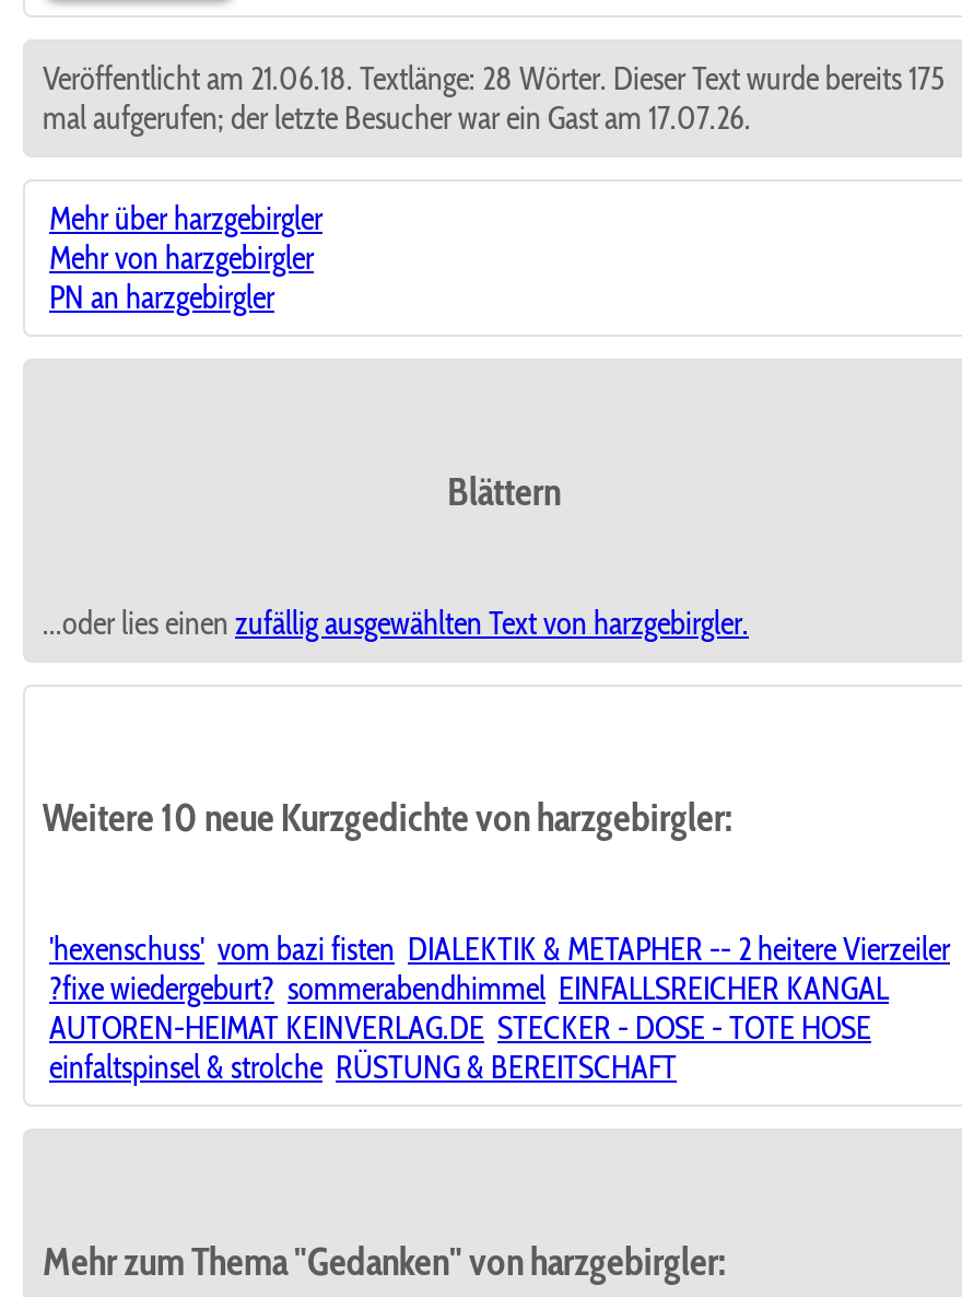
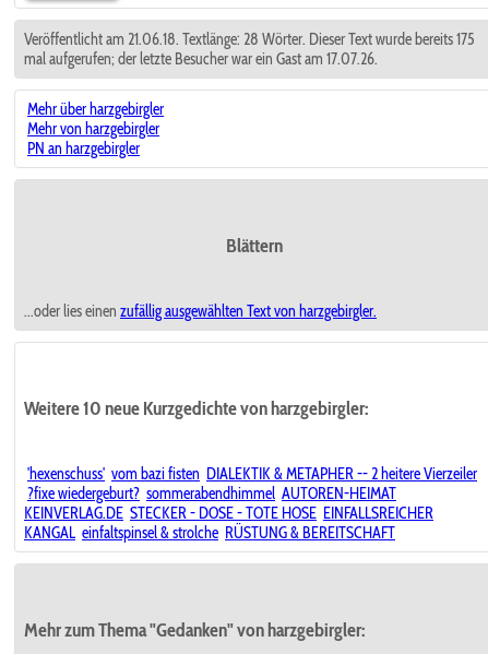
- ?fixe wiedergeburt? sommerabendhimmel EINFALLSREICHER KANGAL
- AUTOREN-HEIMAT KEINVERLAG.DE STECKER - DOSE - TOTE HOSE
- einfaltspinsel & strolche RÜSTUNG & BEREITSCHAFT
+ ?fixe wiedergeburt? sommerabendhimmel AUTOREN-HEIMAT
+ KEINVERLAG.DE STECKER - DOSE - TOTE HOSE EINFALLSREICHER
+ KANGAL einfaltspinsel & strolche RÜSTUNG & BEREITSCHAFT
